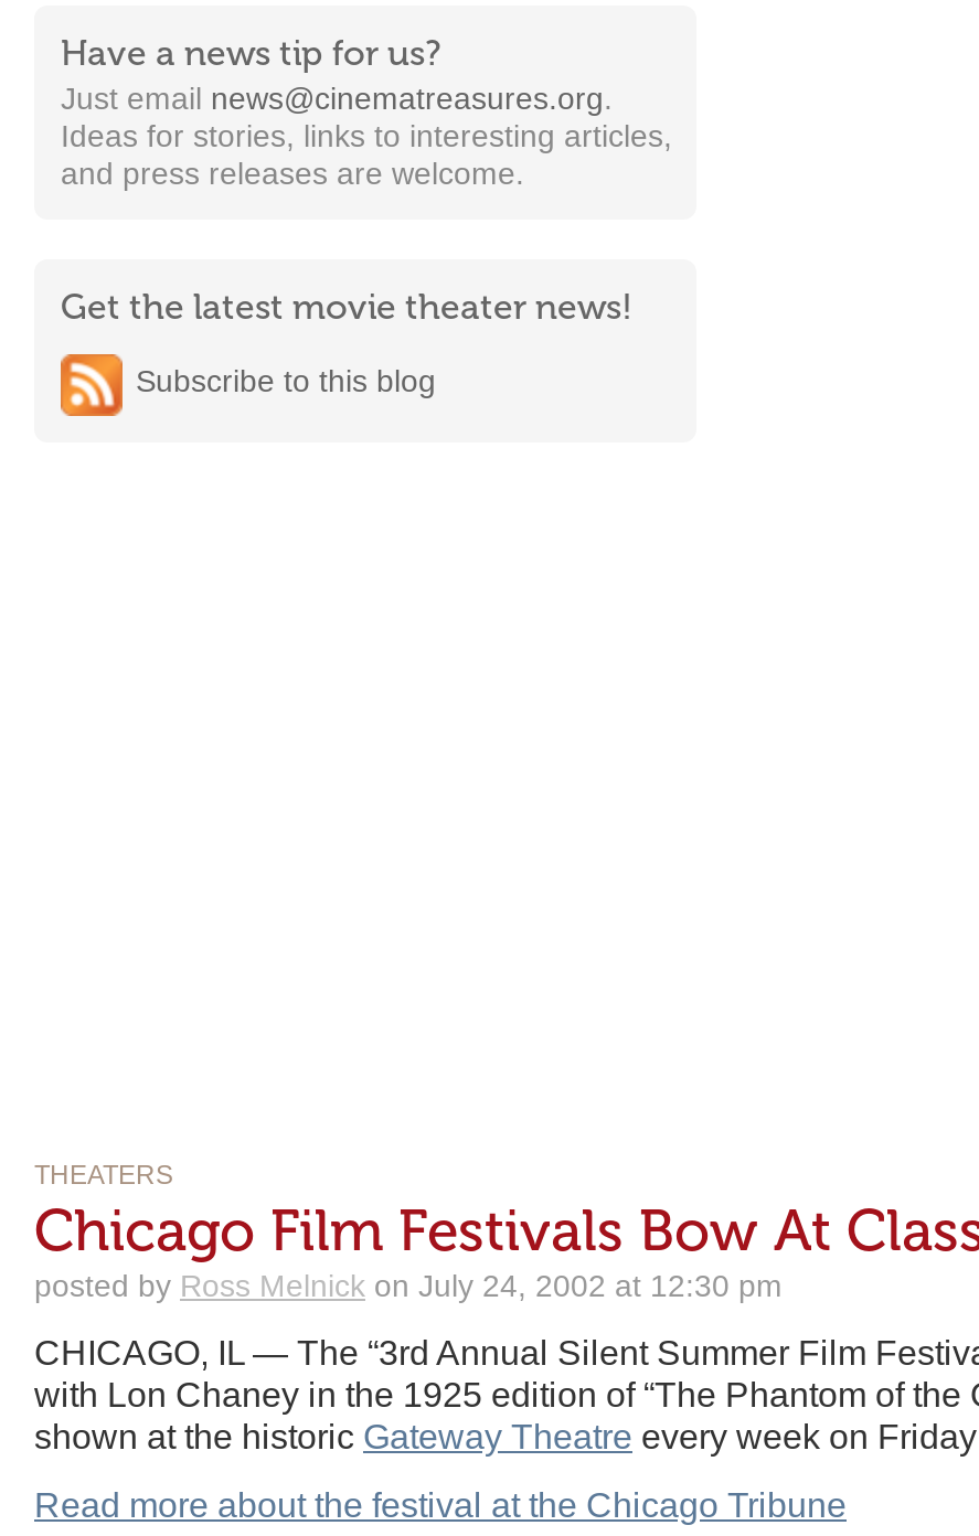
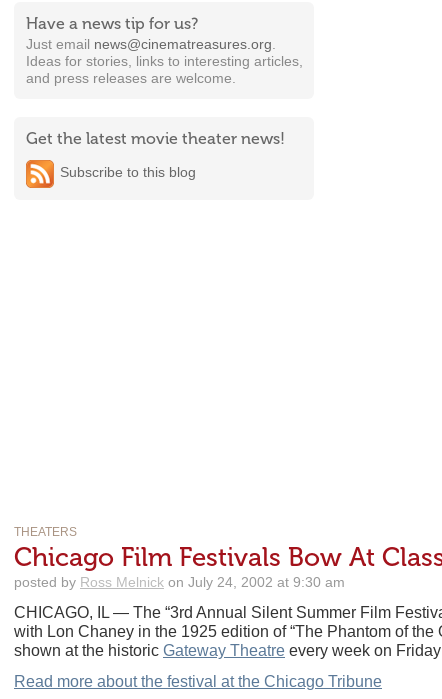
- posted by Ross Melnick on July 24, 2002 at 12:30 pm
+ posted by Ross Melnick on July 24, 2002 at 9:30 am
